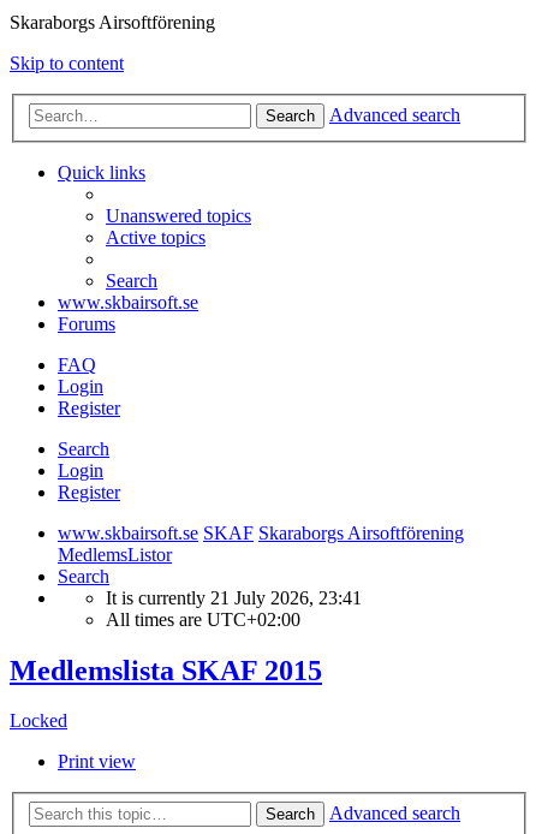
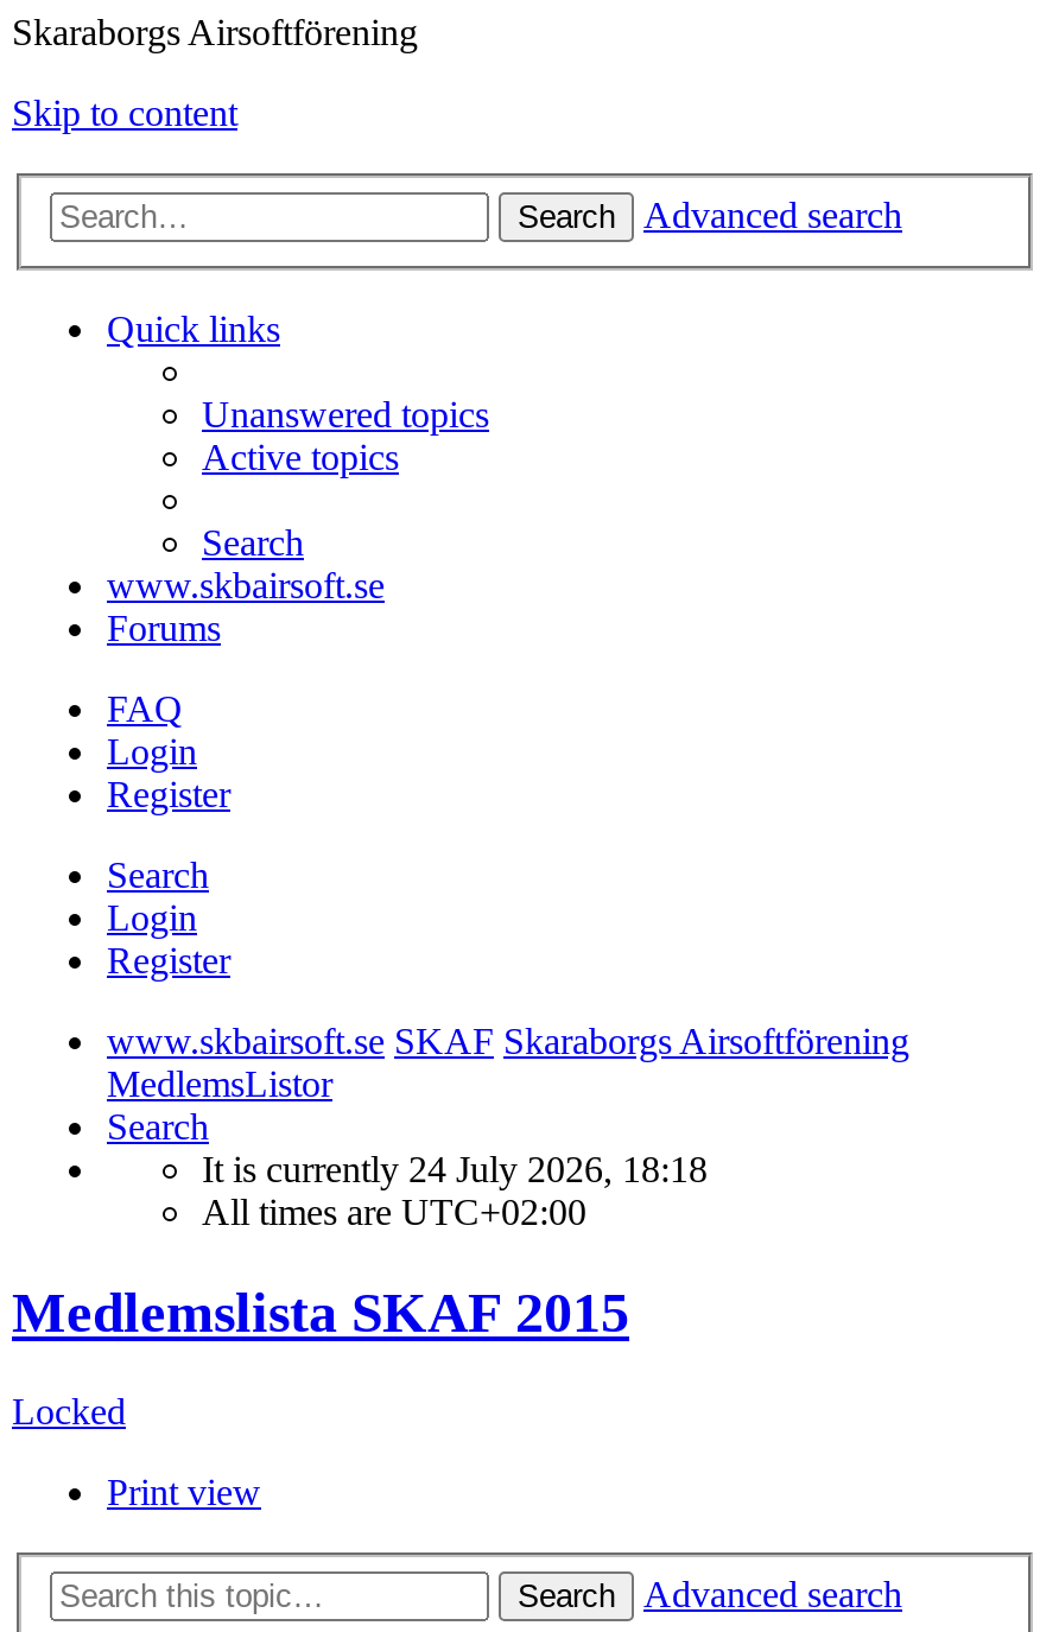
- It is currently 21 July 2026, 23:41
+ It is currently 24 July 2026, 18:18
